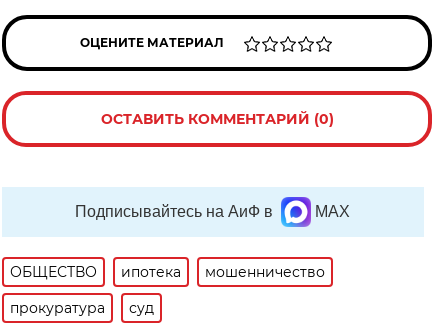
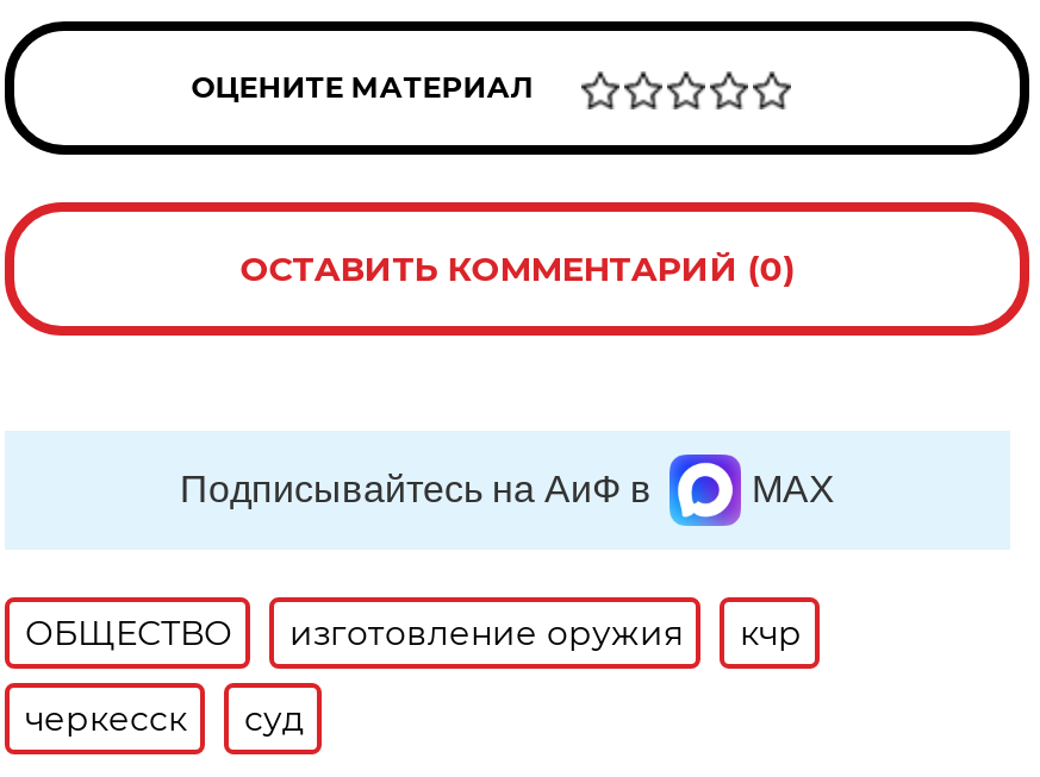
- ипотека
- мошенничество
+ изготовление оружия
+ кчр

- прокуратура
+ черкесск
